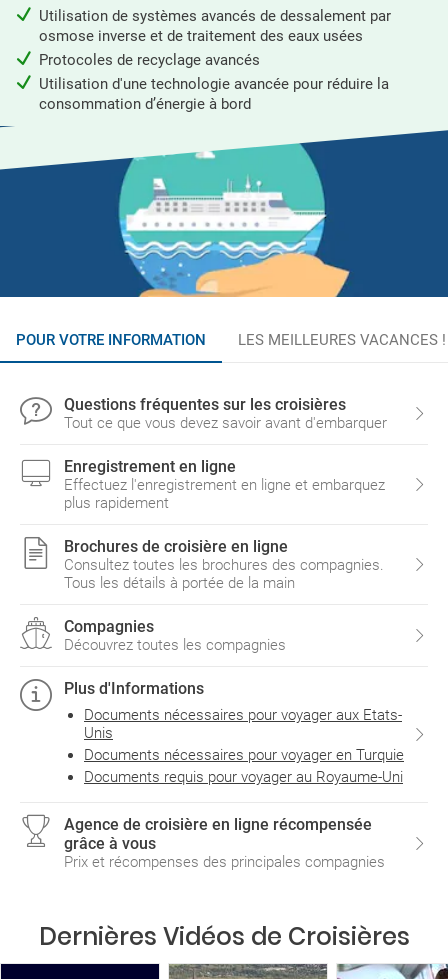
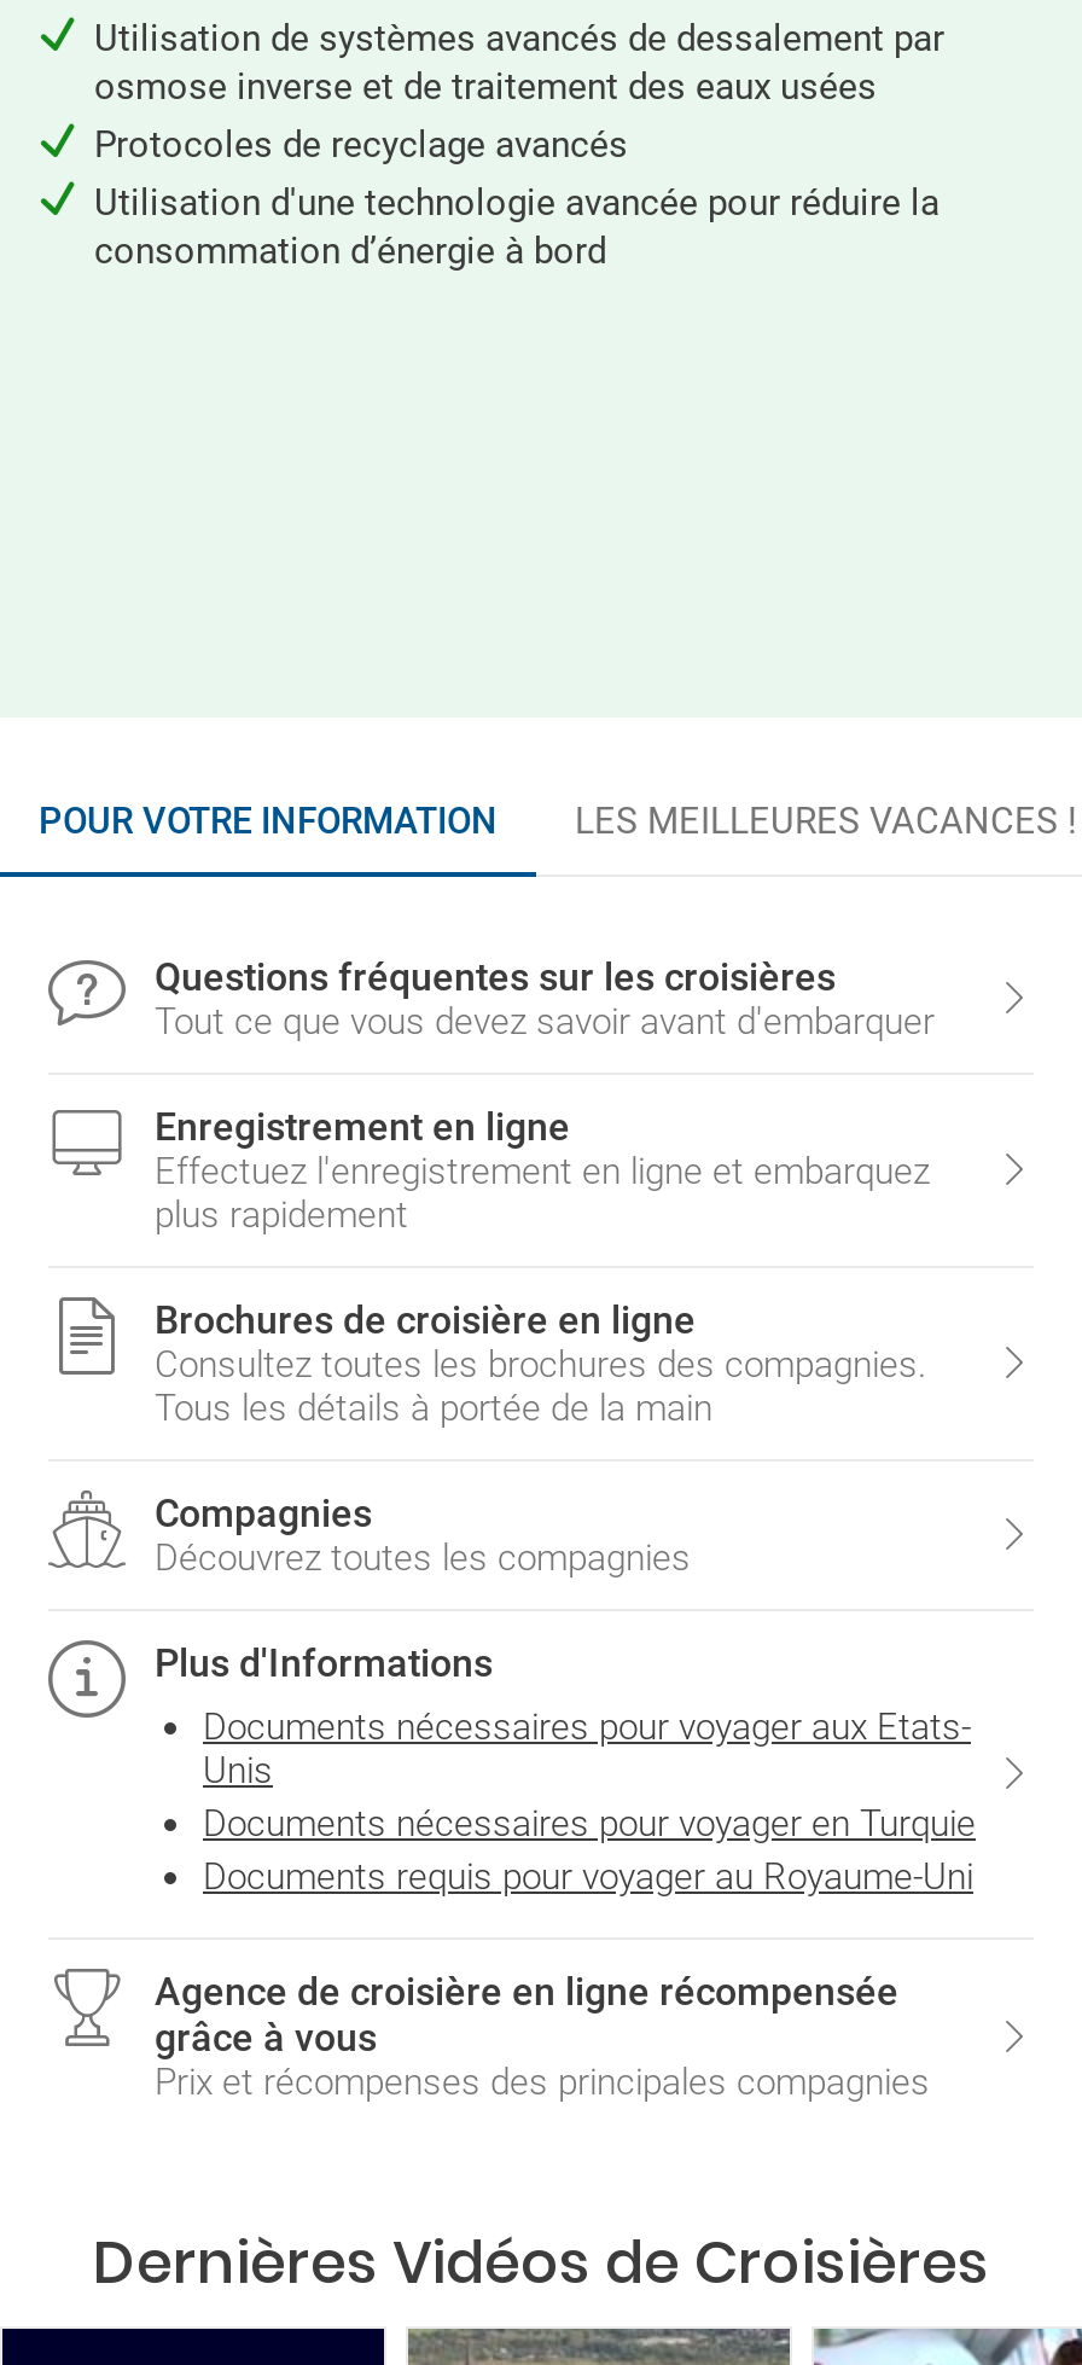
- [image]
